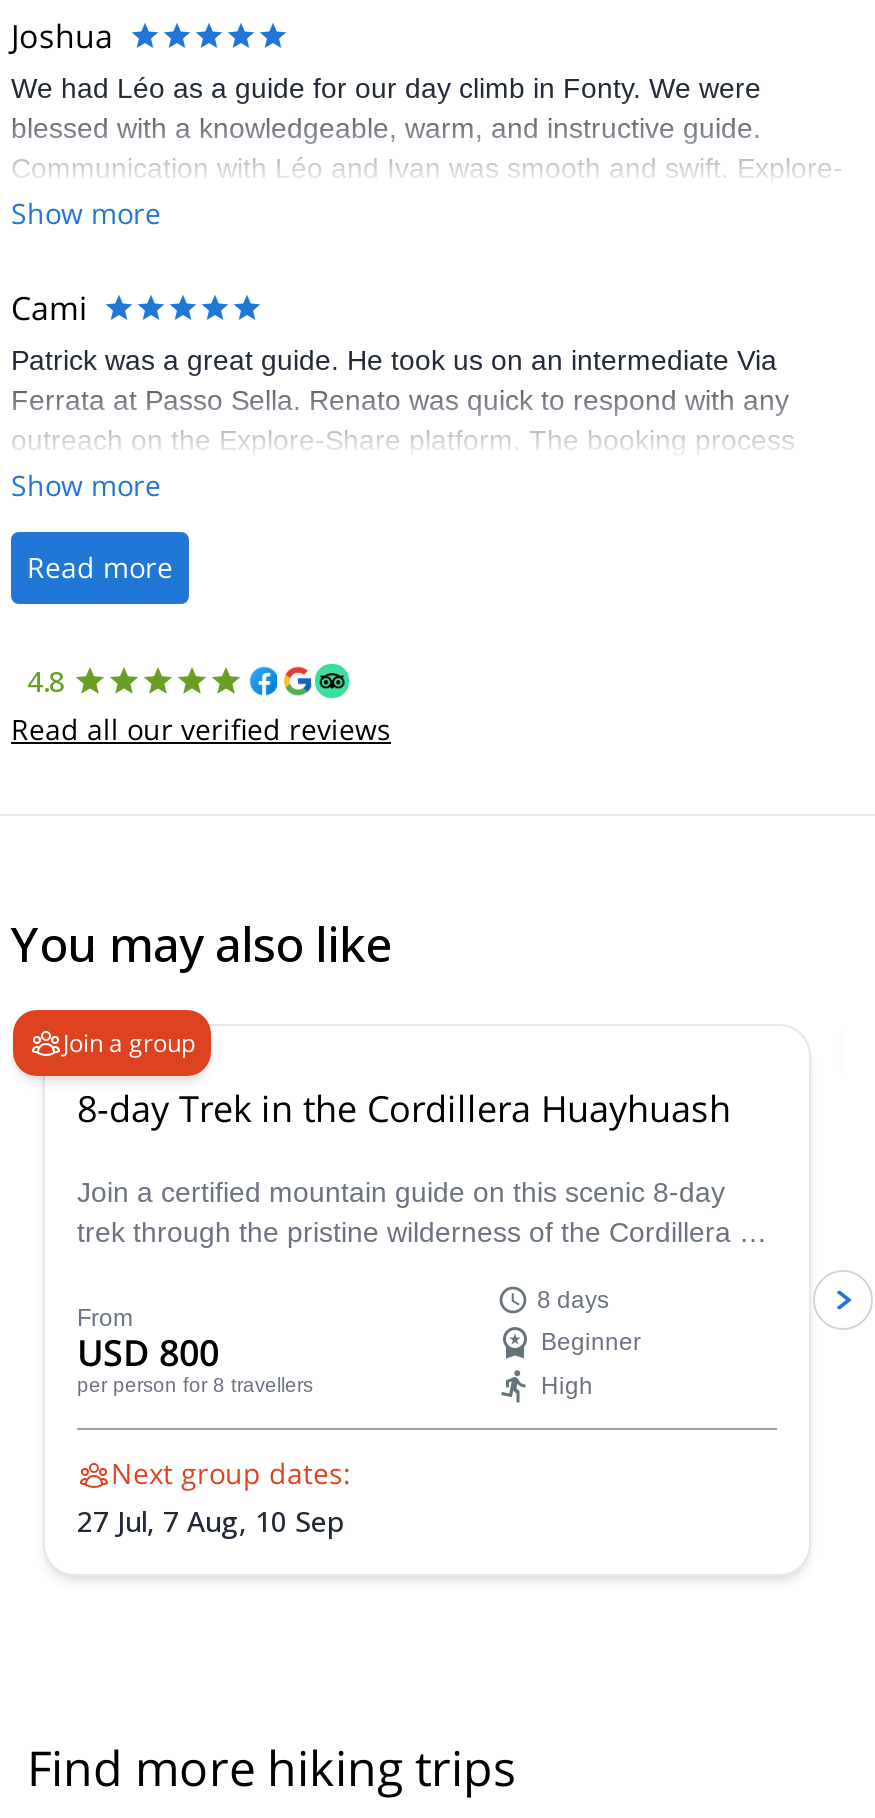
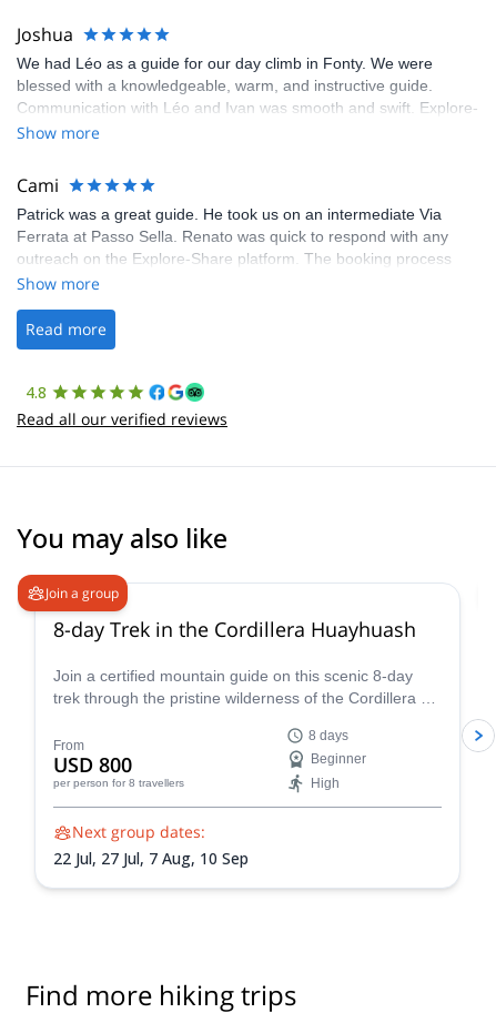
- 27 Jul, 7 Aug, 10 Sep
+ 22 Jul, 27 Jul, 7 Aug, 10 Sep
